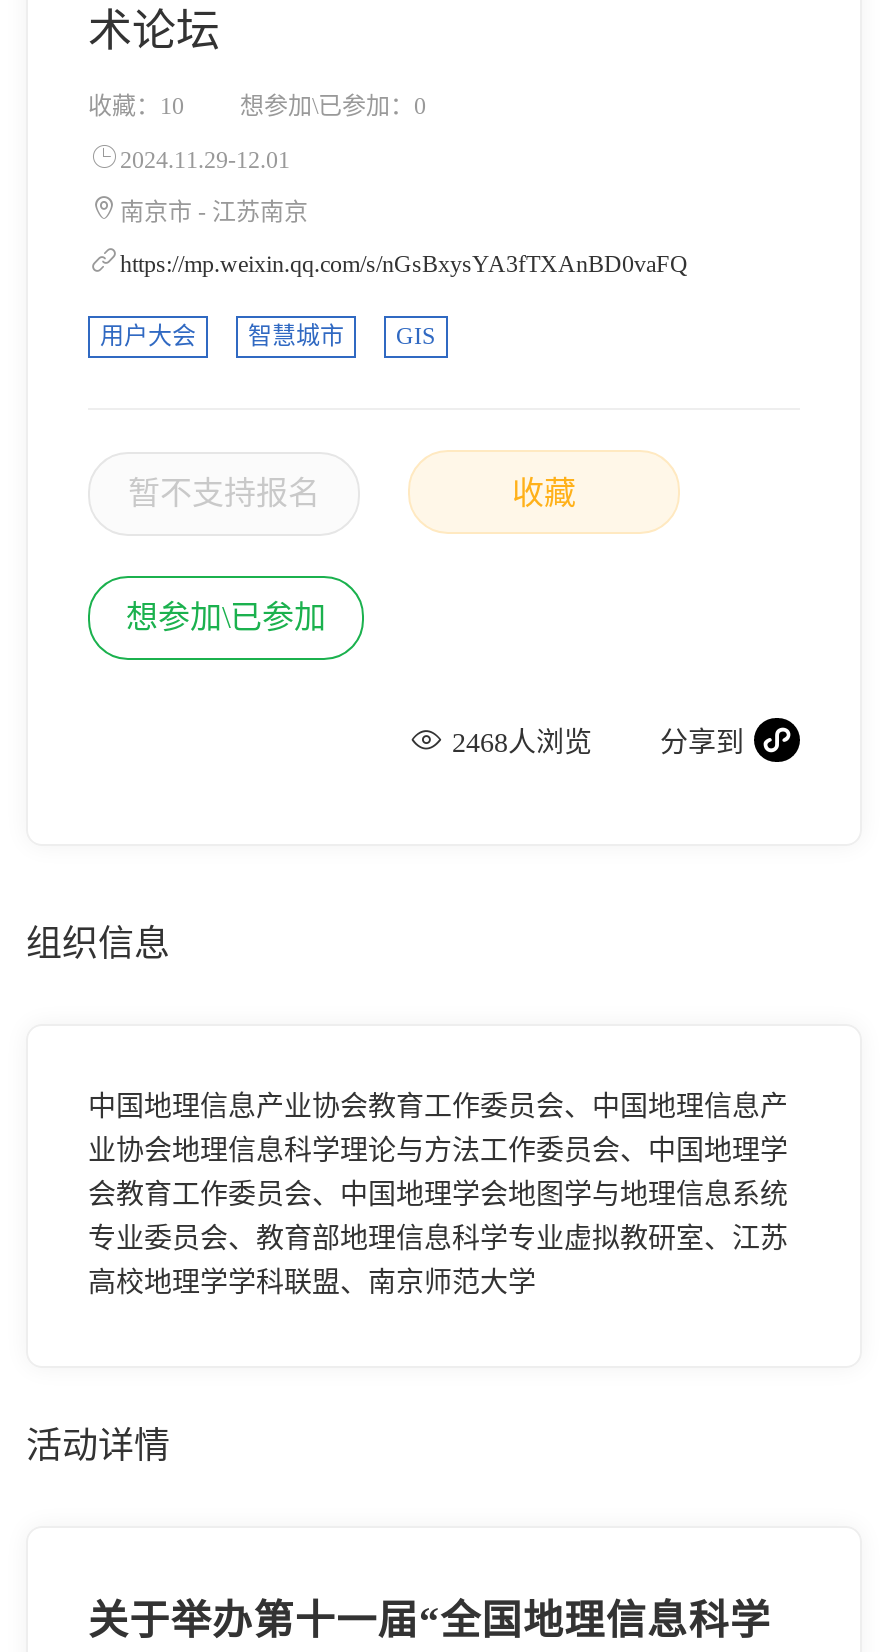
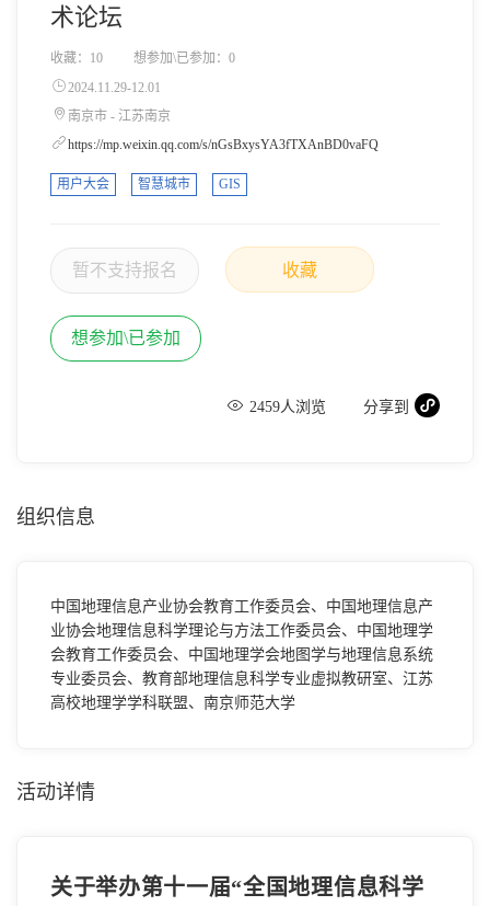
- 2468人浏览
+ 2459人浏览
